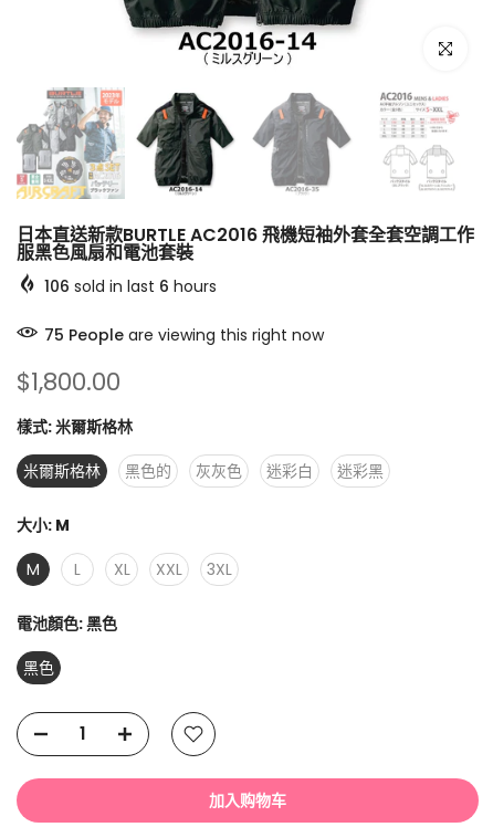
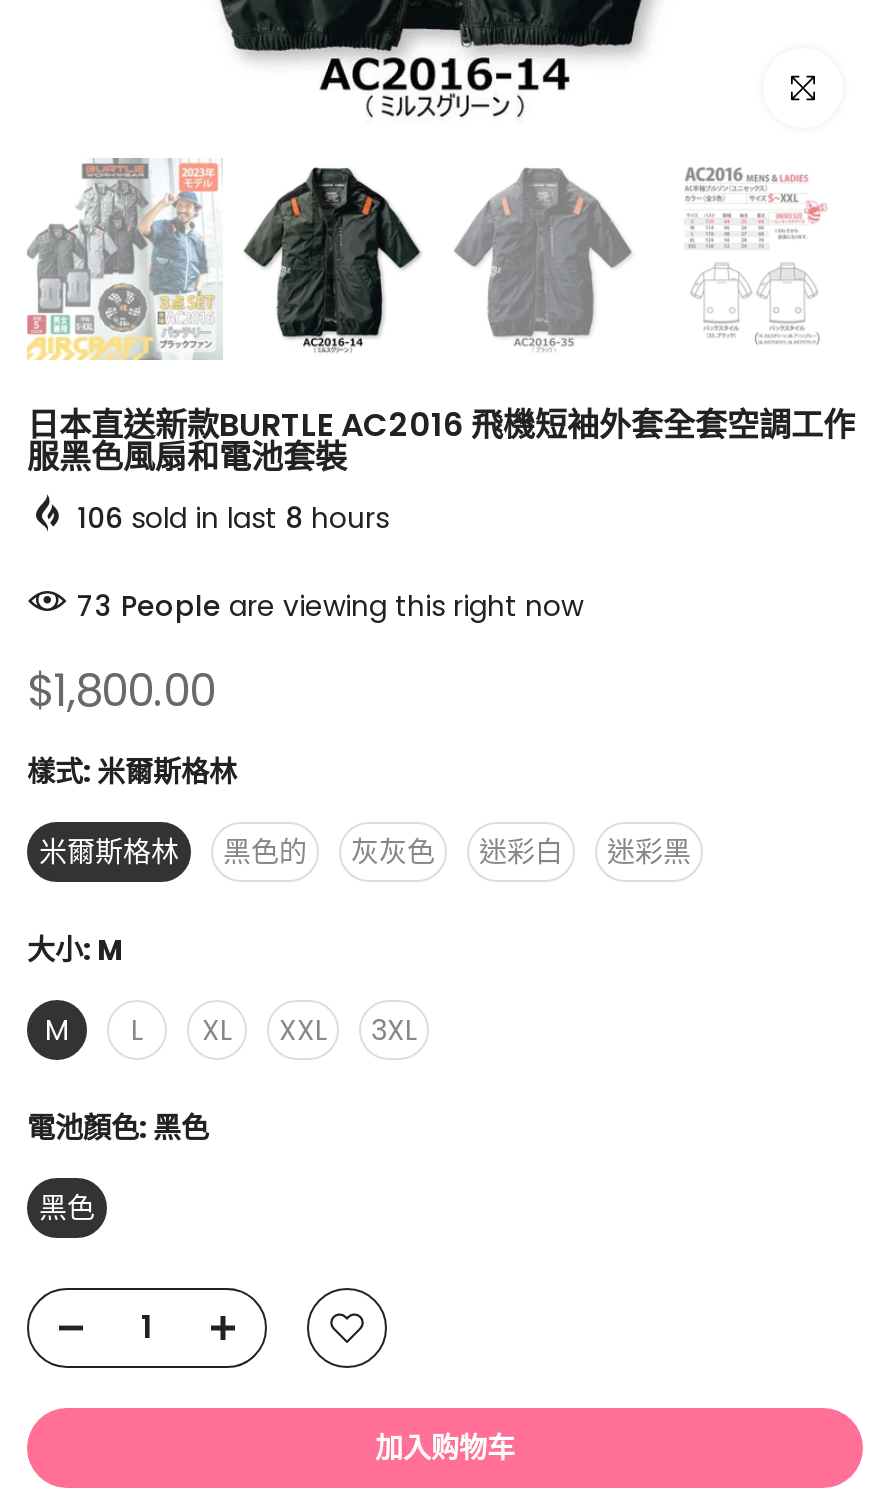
- 106 sold in last 6 hours
+ 106 sold in last 8 hours

- 75 People are viewing this right now
+ 73 People are viewing this right now
